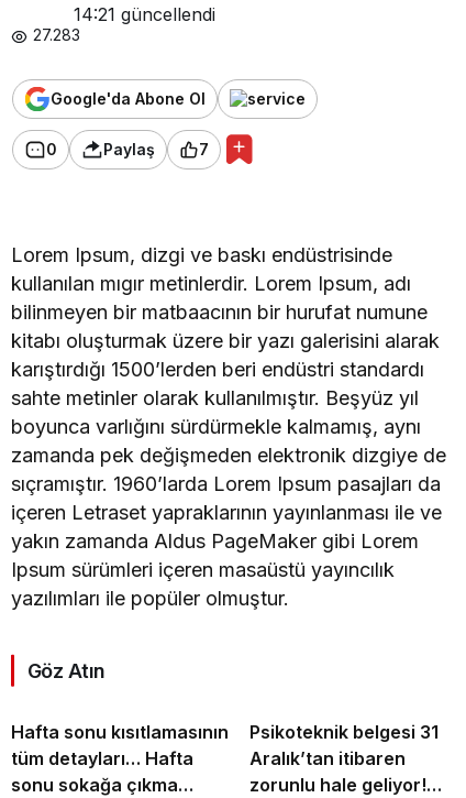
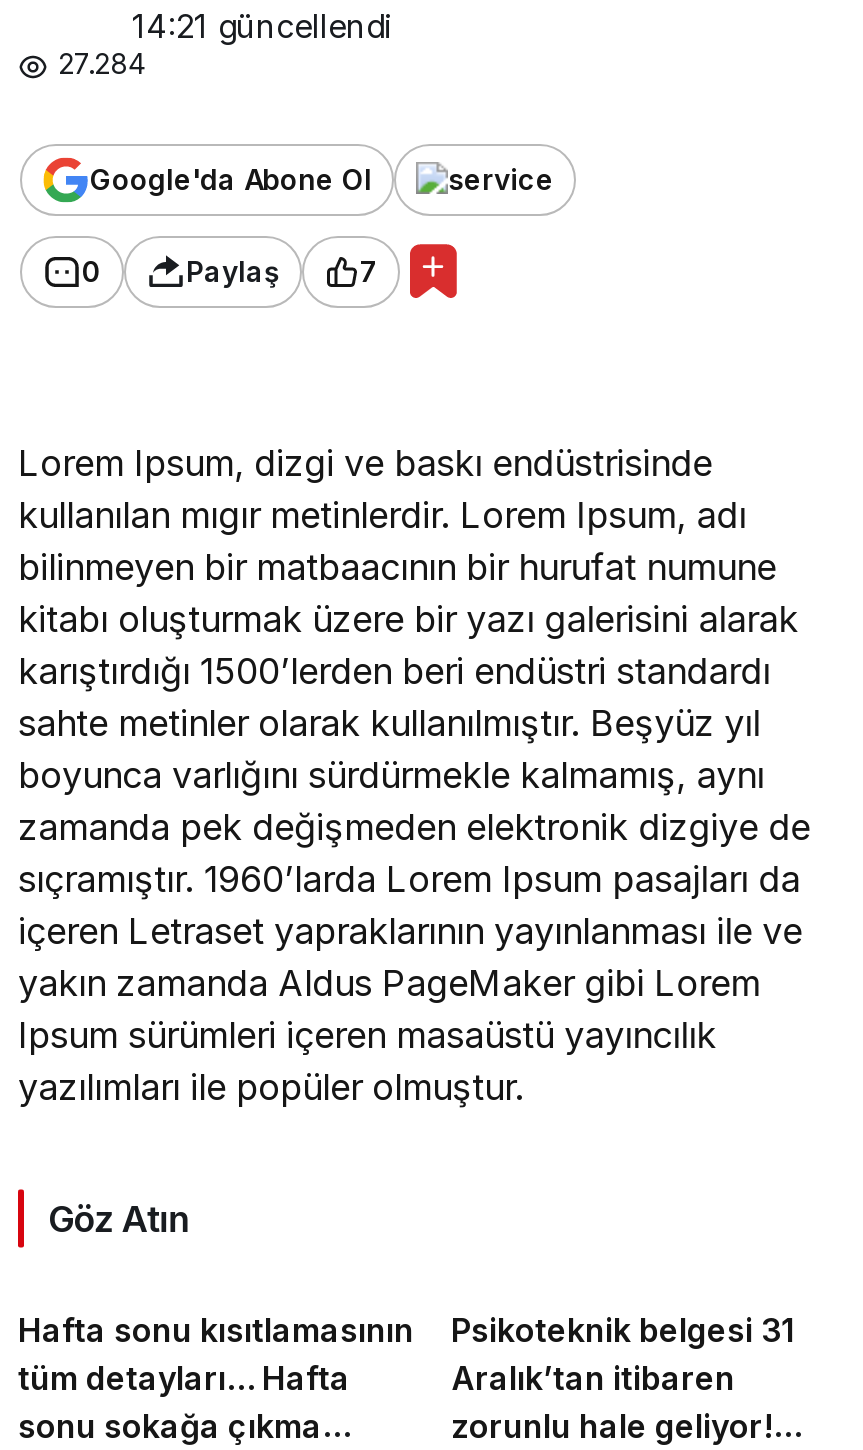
- 27.283
+ 27.284
